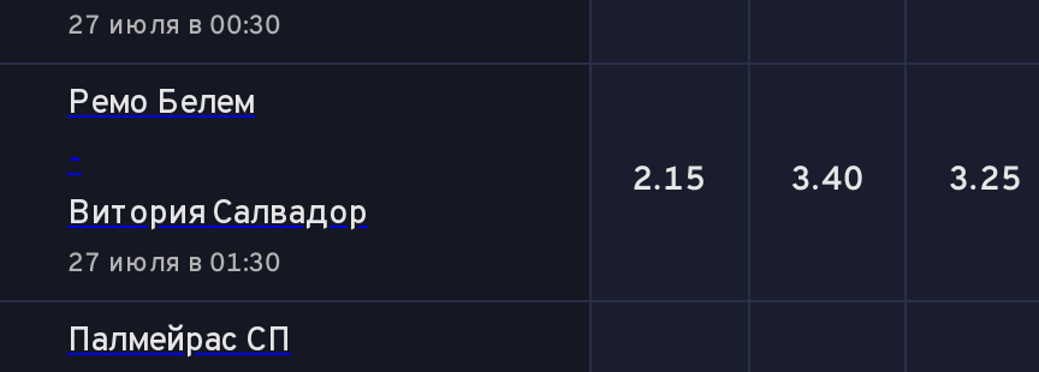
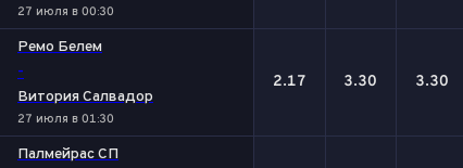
- 2.15
+ 2.17

- 3.40
+ 3.30

- 3.25
+ 3.30
